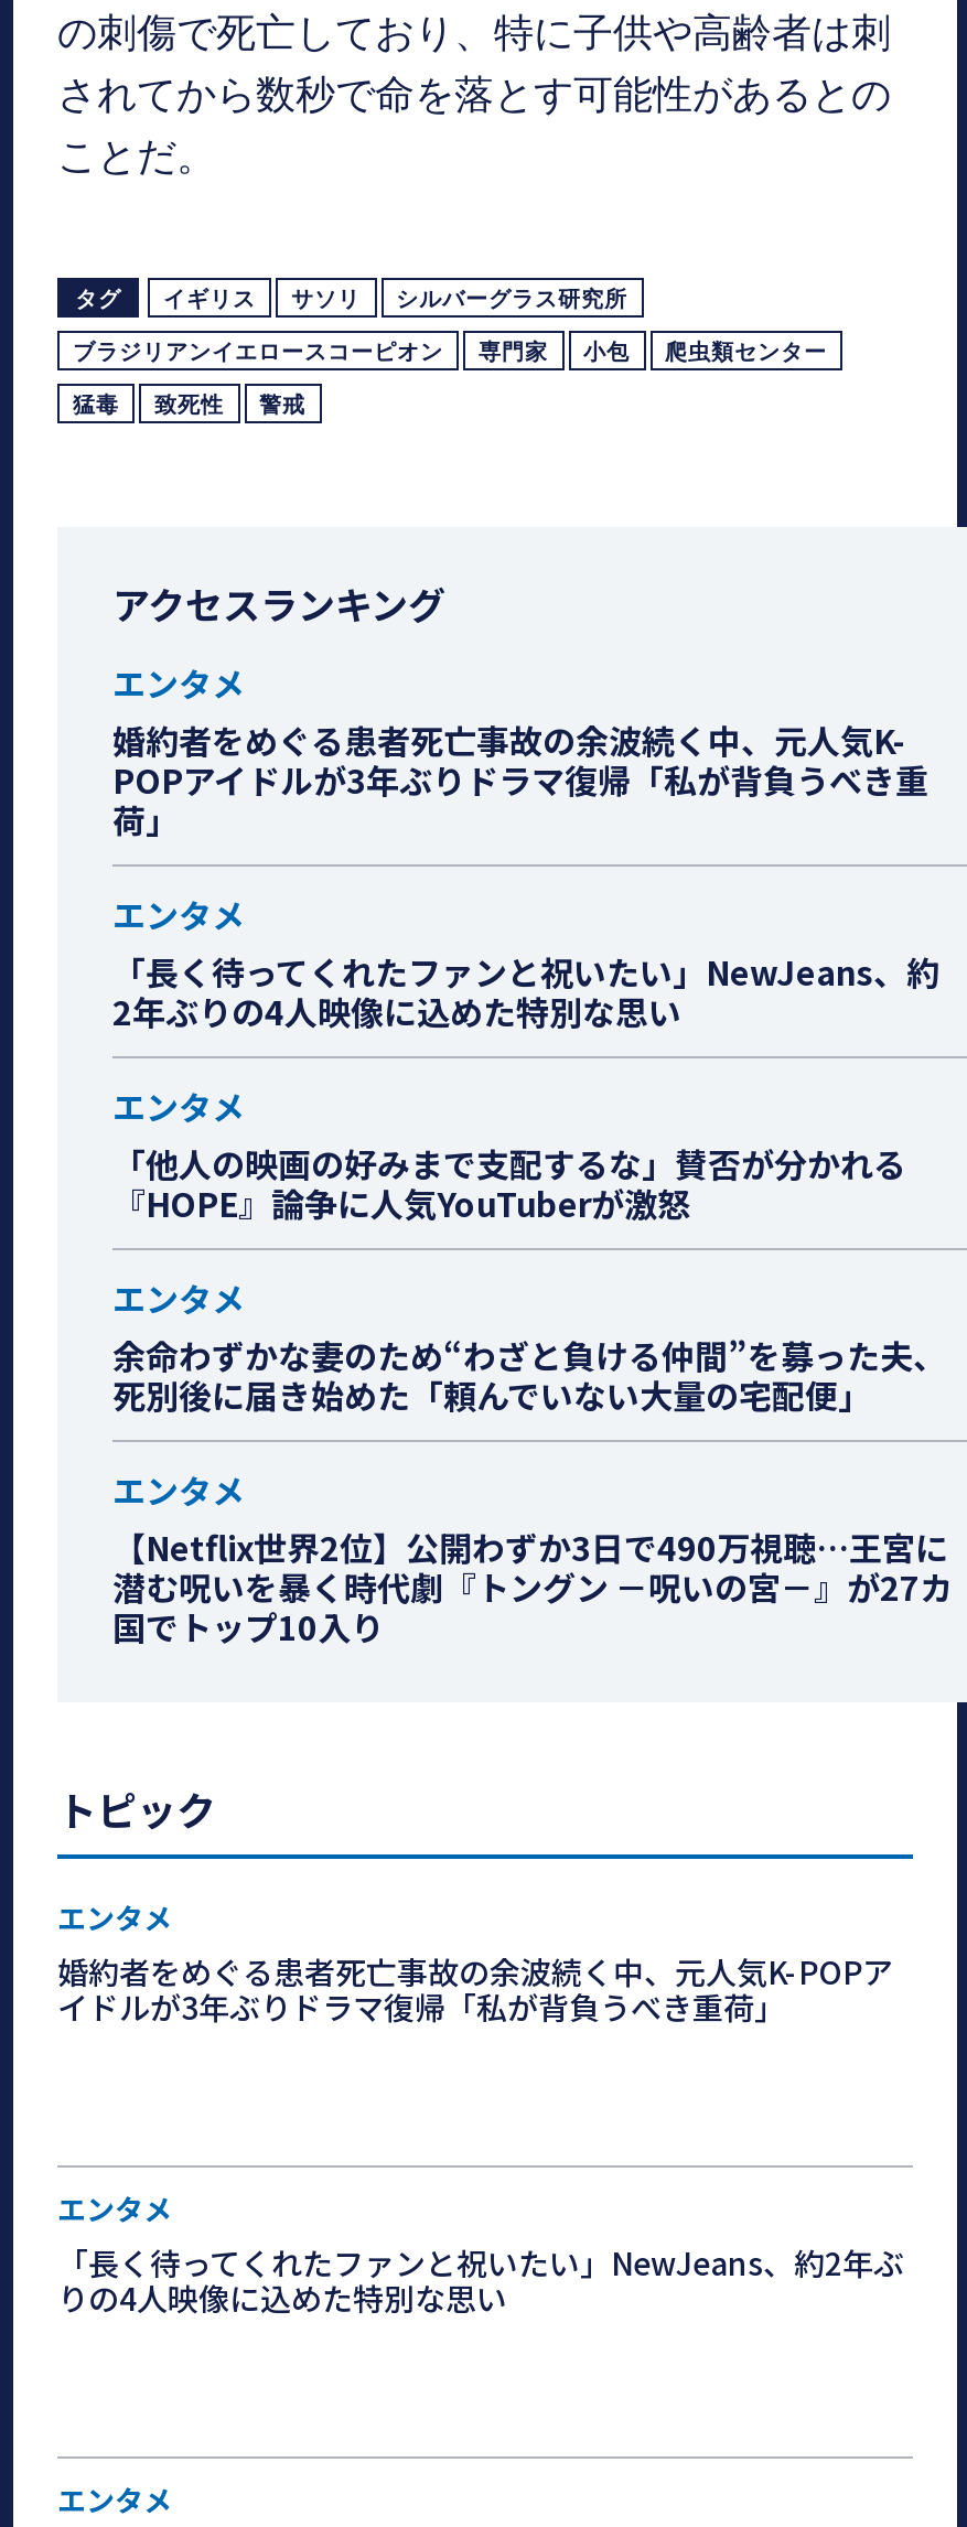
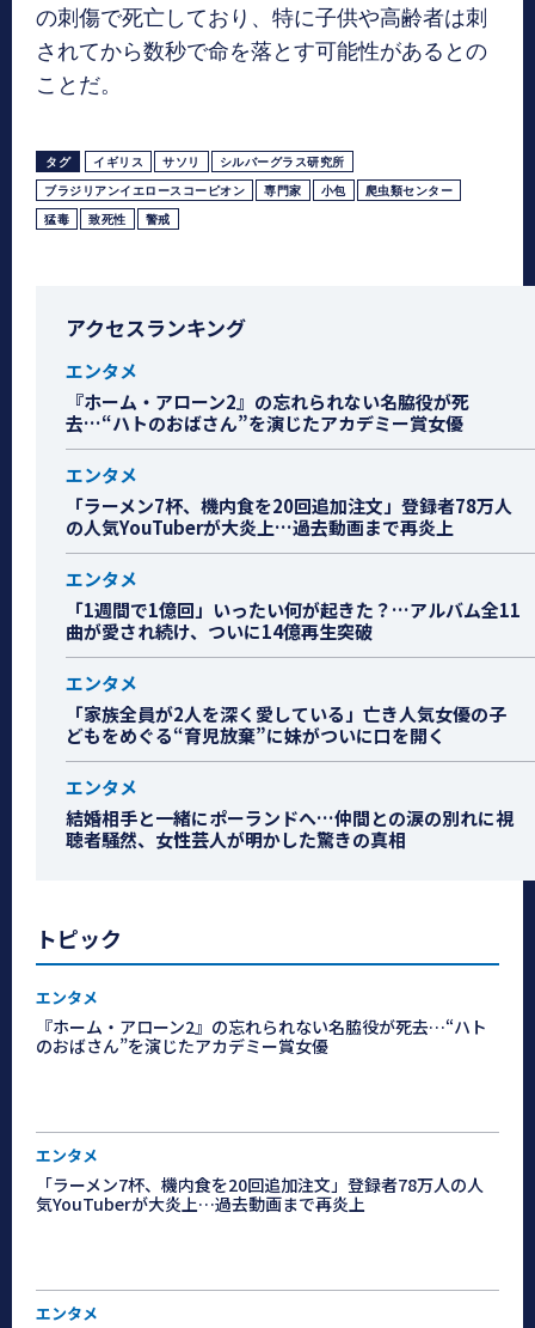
- 婚約者をめぐる患者死亡事故の余波続く中、元人気K-
- POPアイドルが3年ぶりドラマ復帰「私が背負うべき重
- 荷」
+ 『ホーム・アローン2』の忘れられない名脇役が死
+ 去…“ハトのおばさん”を演じたアカデミー賞女優

- 「長く待ってくれたファンと祝いたい」NewJeans、約
- 2年ぶりの4人映像に込めた特別な思い
+ 「ラーメン7杯、機内食を20回追加注文」登録者78万人
+ の人気YouTuberが大炎上…過去動画まで再炎上

- 「他人の映画の好みまで支配するな」賛否が分かれる
- 『HOPE』論争に人気YouTuberが激怒
+ 「1週間で1億回」いったい何が起きた？…アルバム全11
+ 曲が愛され続け、ついに14億再生突破

- 余命わずかな妻のため“わざと負ける仲間”を募った夫、
- 死別後に届き始めた「頼んでいない大量の宅配便」
+ 「家族全員が2人を深く愛している」亡き人気女優の子
+ どもをめぐる“育児放棄”に妹がついに口を開く

- 【Netflix世界2位】公開わずか3日で490万視聴…王宮に
- 潜む呪いを暴く時代劇『トングン －呪いの宮－』が27カ
- 国でトップ10入り
+ 結婚相手と一緒にポーランドへ…仲間との涙の別れに視
+ 聴者騒然、女性芸人が明かした驚きの真相

- 婚約者をめぐる患者死亡事故の余波続く中、元人気K-POPア
- イドルが3年ぶりドラマ復帰「私が背負うべき重荷」
+ 『ホーム・アローン2』の忘れられない名脇役が死去…“ハト
+ のおばさん”を演じたアカデミー賞女優

- 「長く待ってくれたファンと祝いたい」NewJeans、約2年ぶ
- りの4人映像に込めた特別な思い
+ 「ラーメン7杯、機内食を20回追加注文」登録者78万人の人
+ 気YouTuberが大炎上…過去動画まで再炎上
